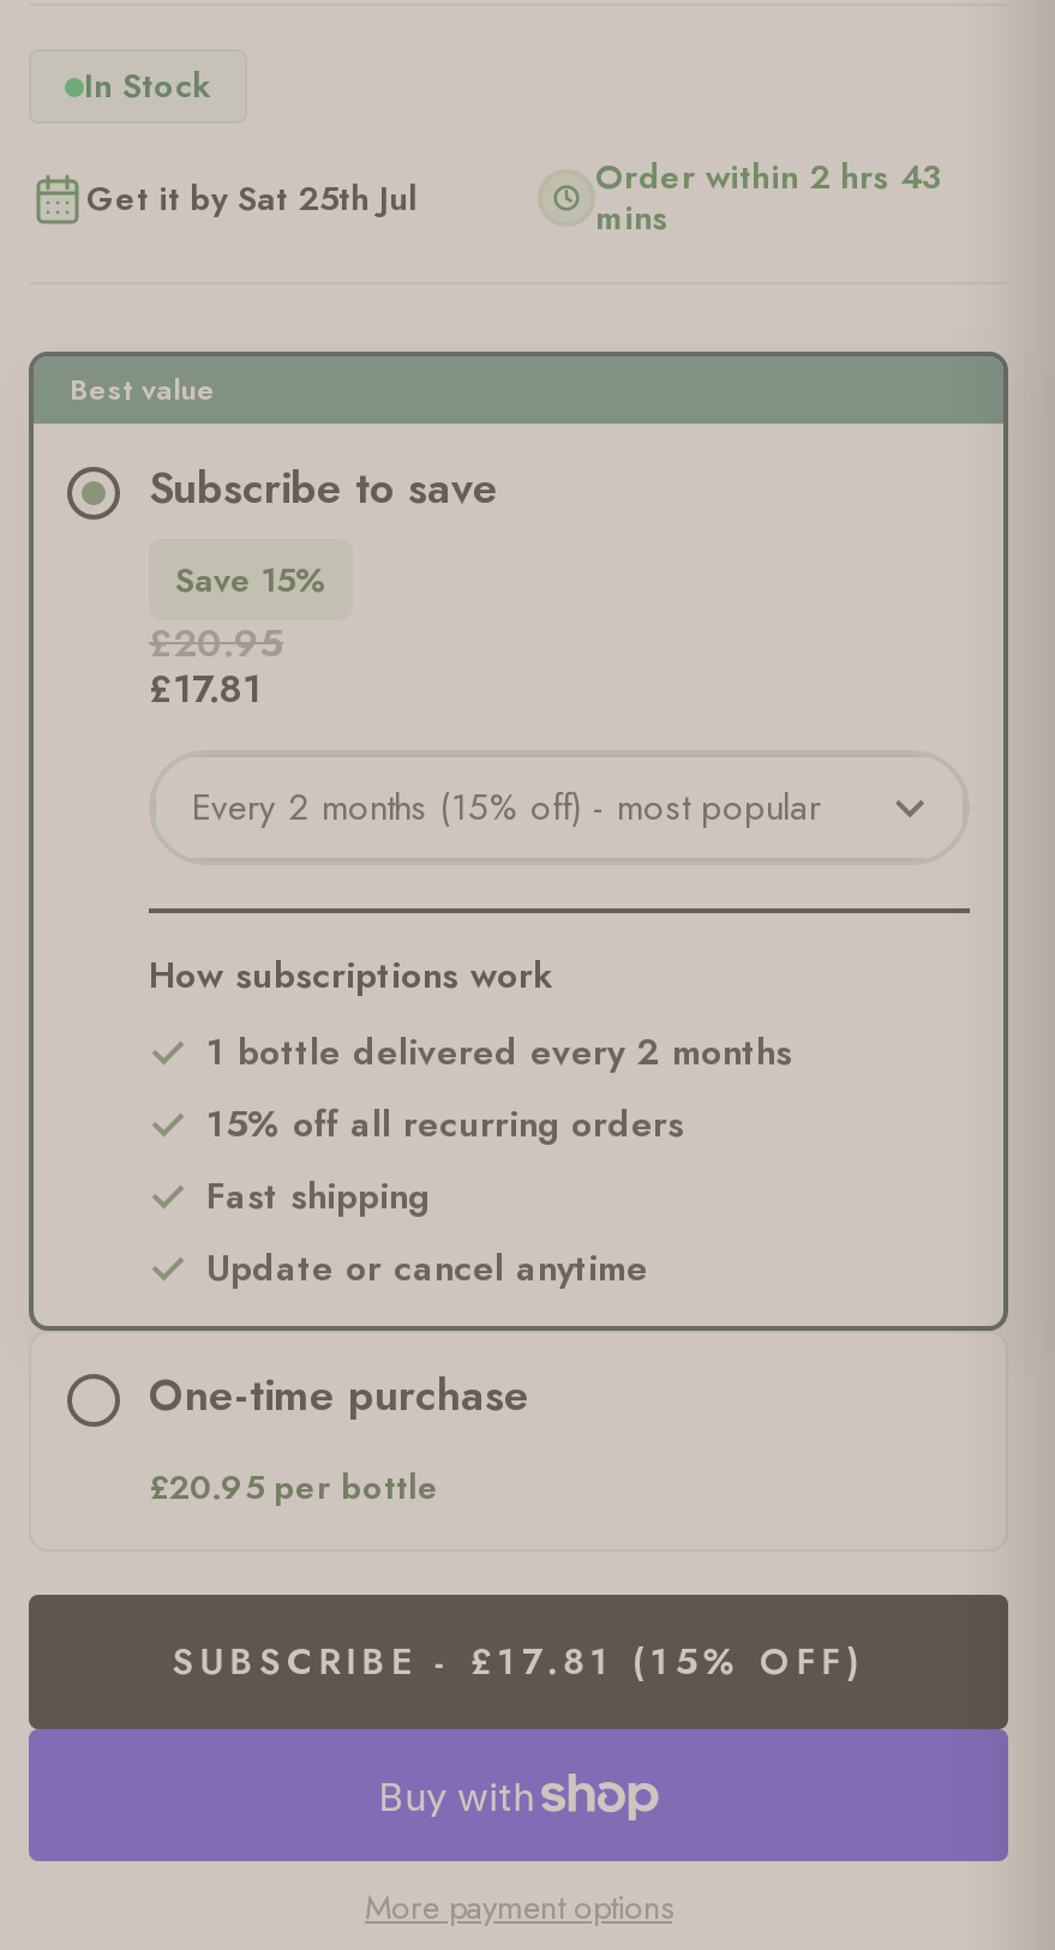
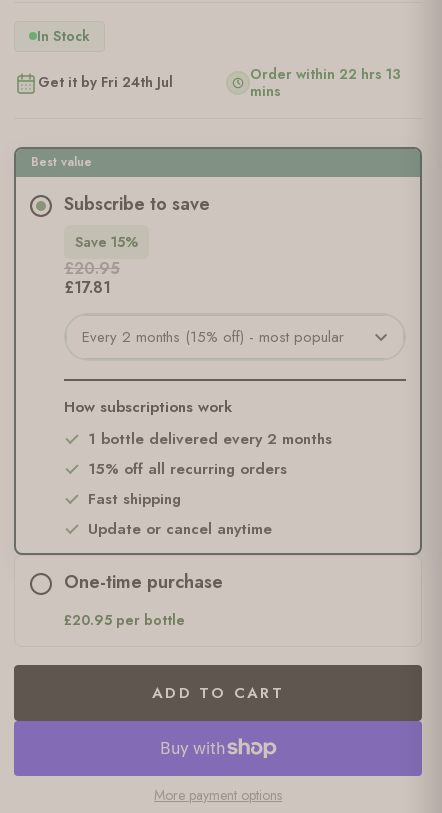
- Order within 2 hrs 43
+ Order within 22 hrs 13

- Get it by Sat 25th Jul
+ Get it by Fri 24th Jul

- SUBSCRIBE - £17.81 (15% OFF)
+ ADD TO CART
